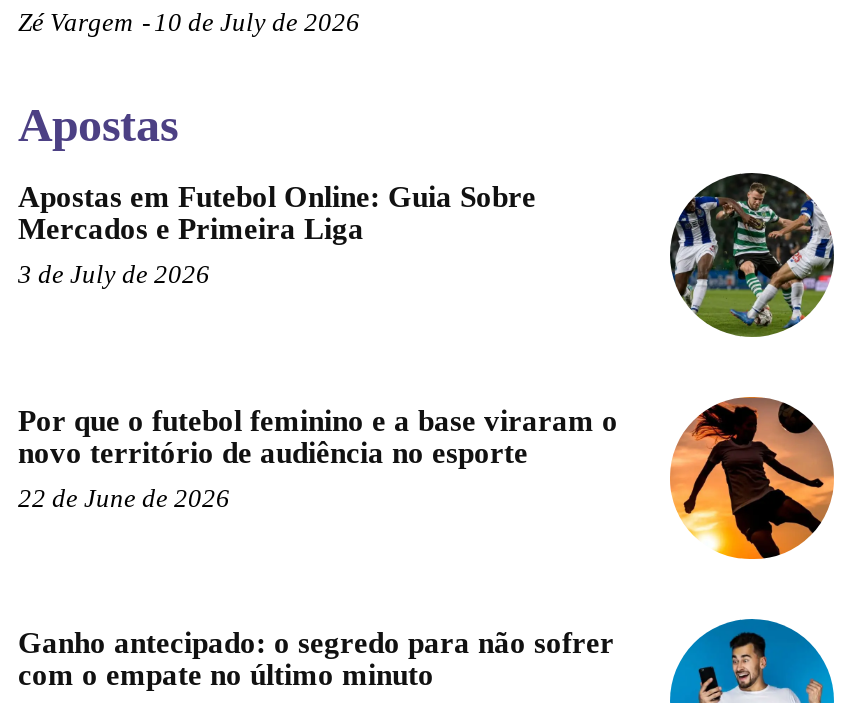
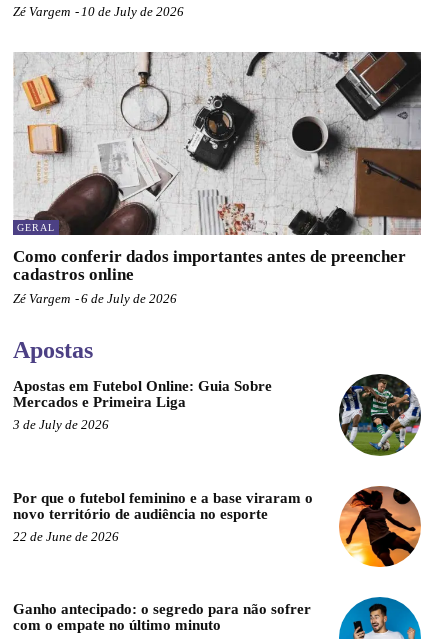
+ [image]
+ GERAL
+ Como conferir dados importantes antes de preencher
+ cadastros online
+ Zé Vargem - 6 de July de 2026
